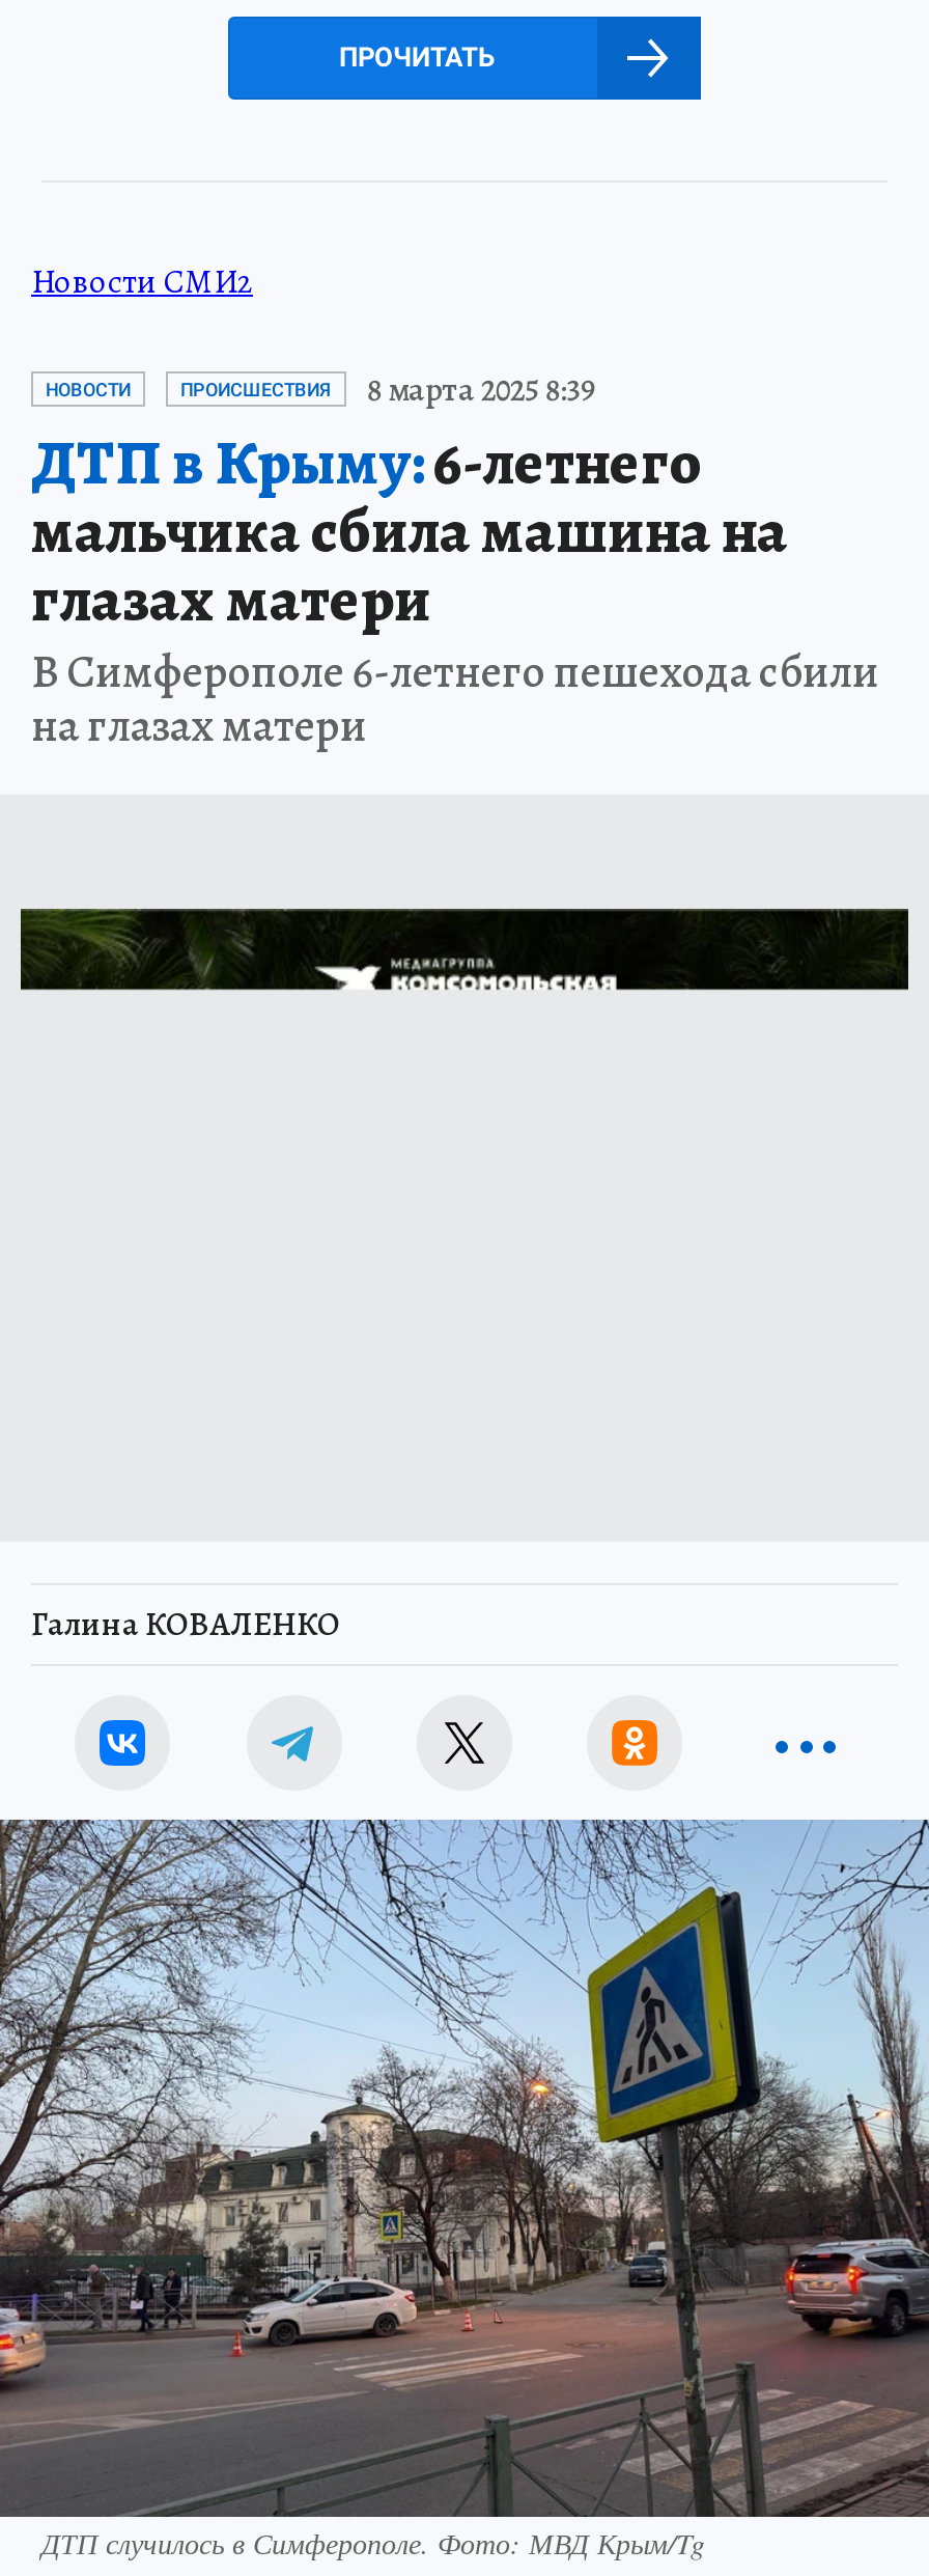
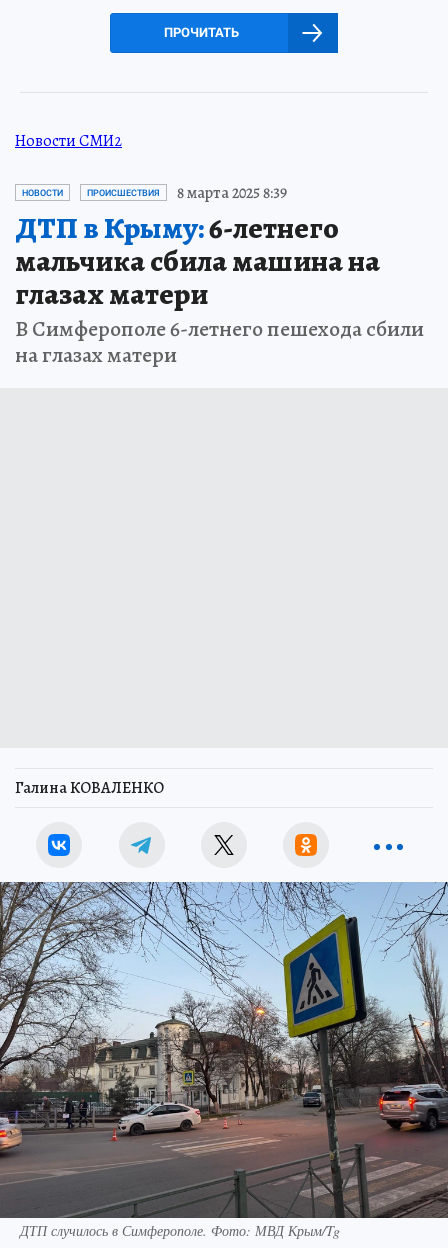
- [image]
